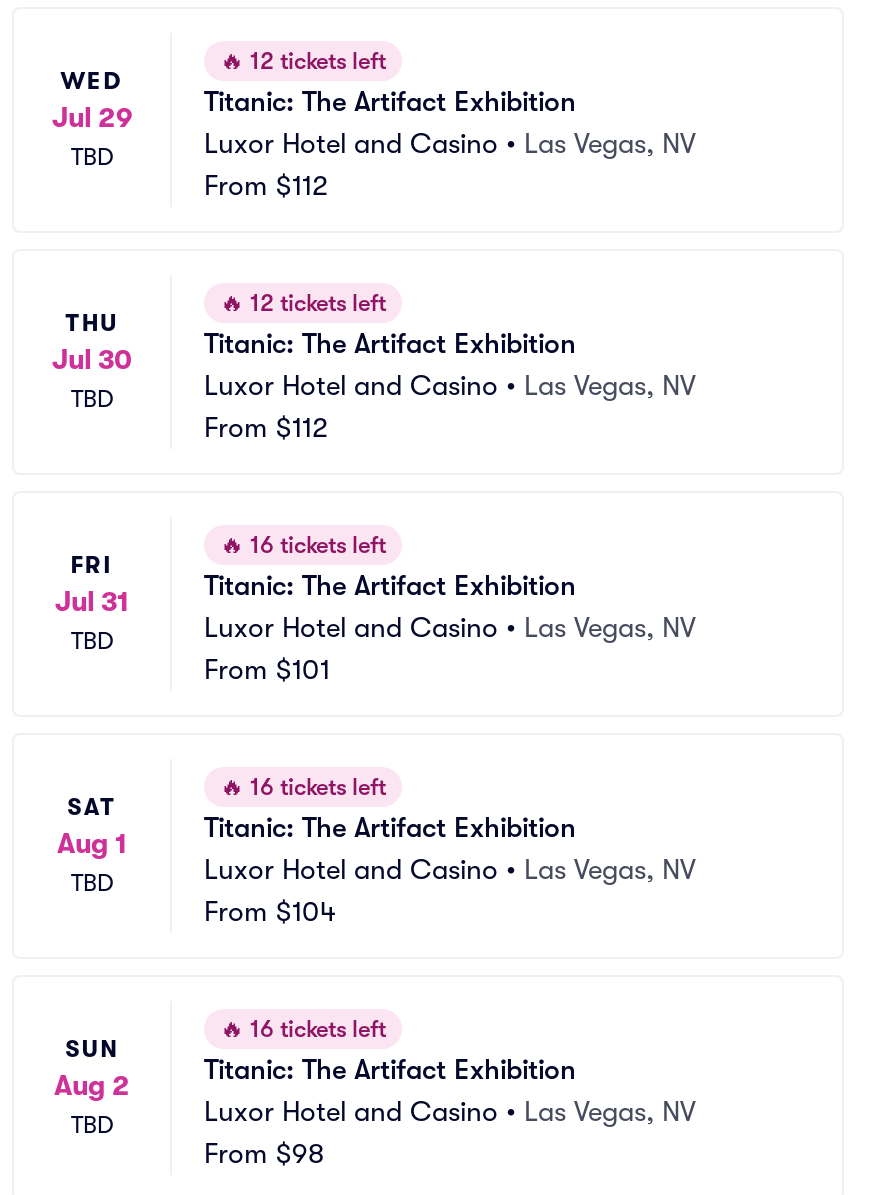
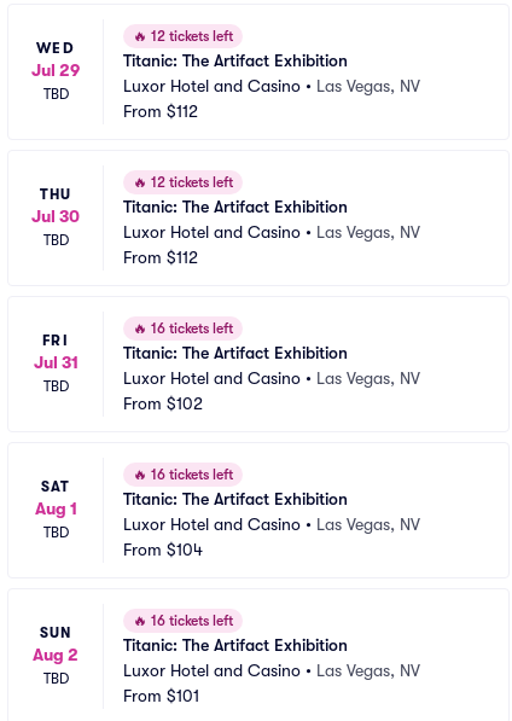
- From $101
+ From $102

- From $98
+ From $101
